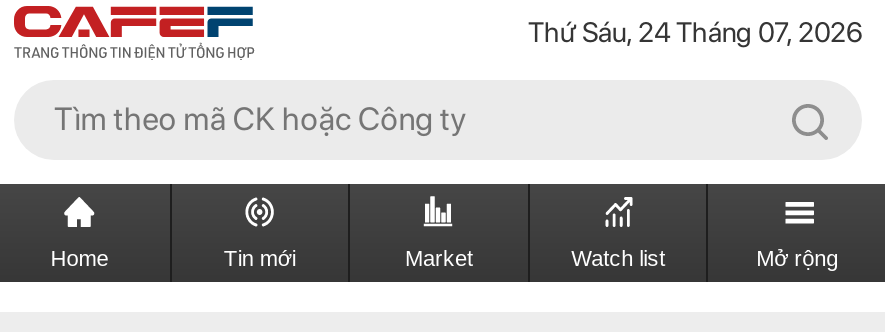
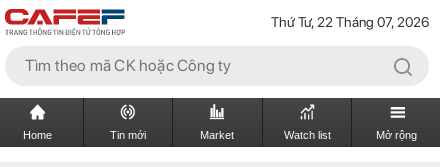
- Thứ Sáu, 24 Tháng 07, 2026
+ Thứ Tư, 22 Tháng 07, 2026
